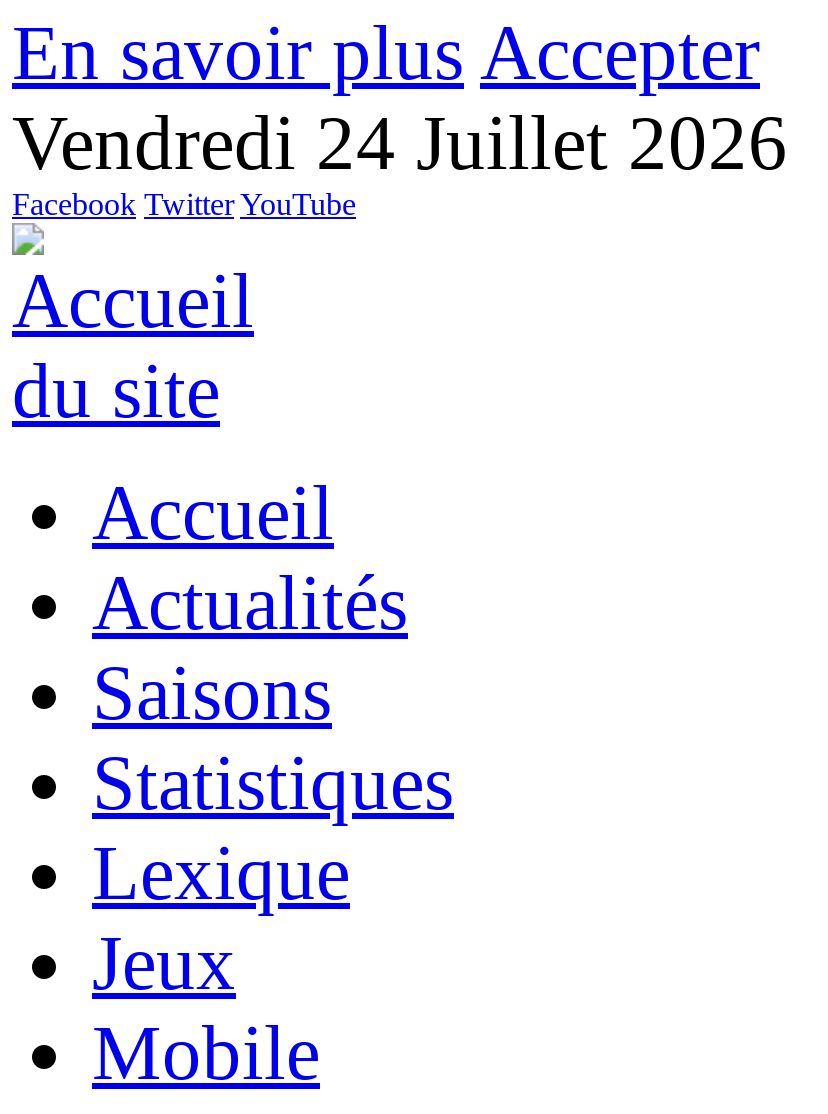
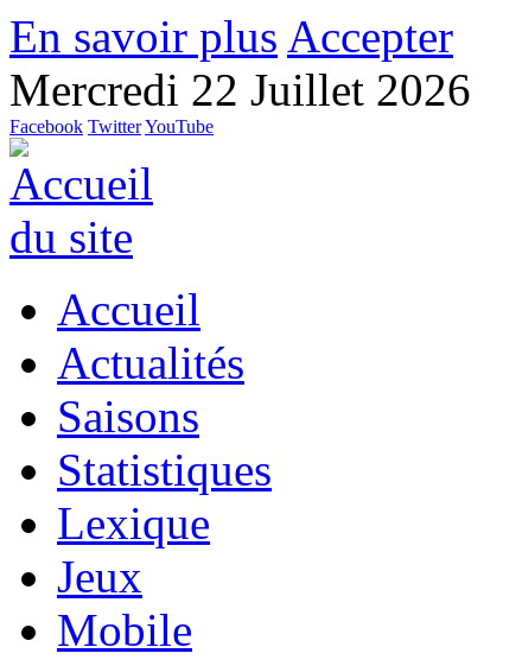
- Vendredi 24 Juillet 2026
+ Mercredi 22 Juillet 2026
